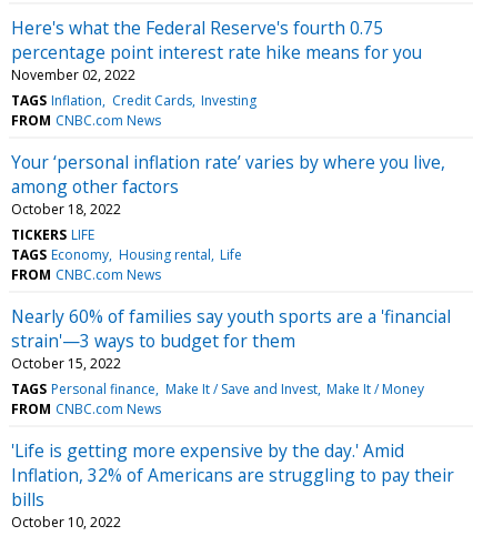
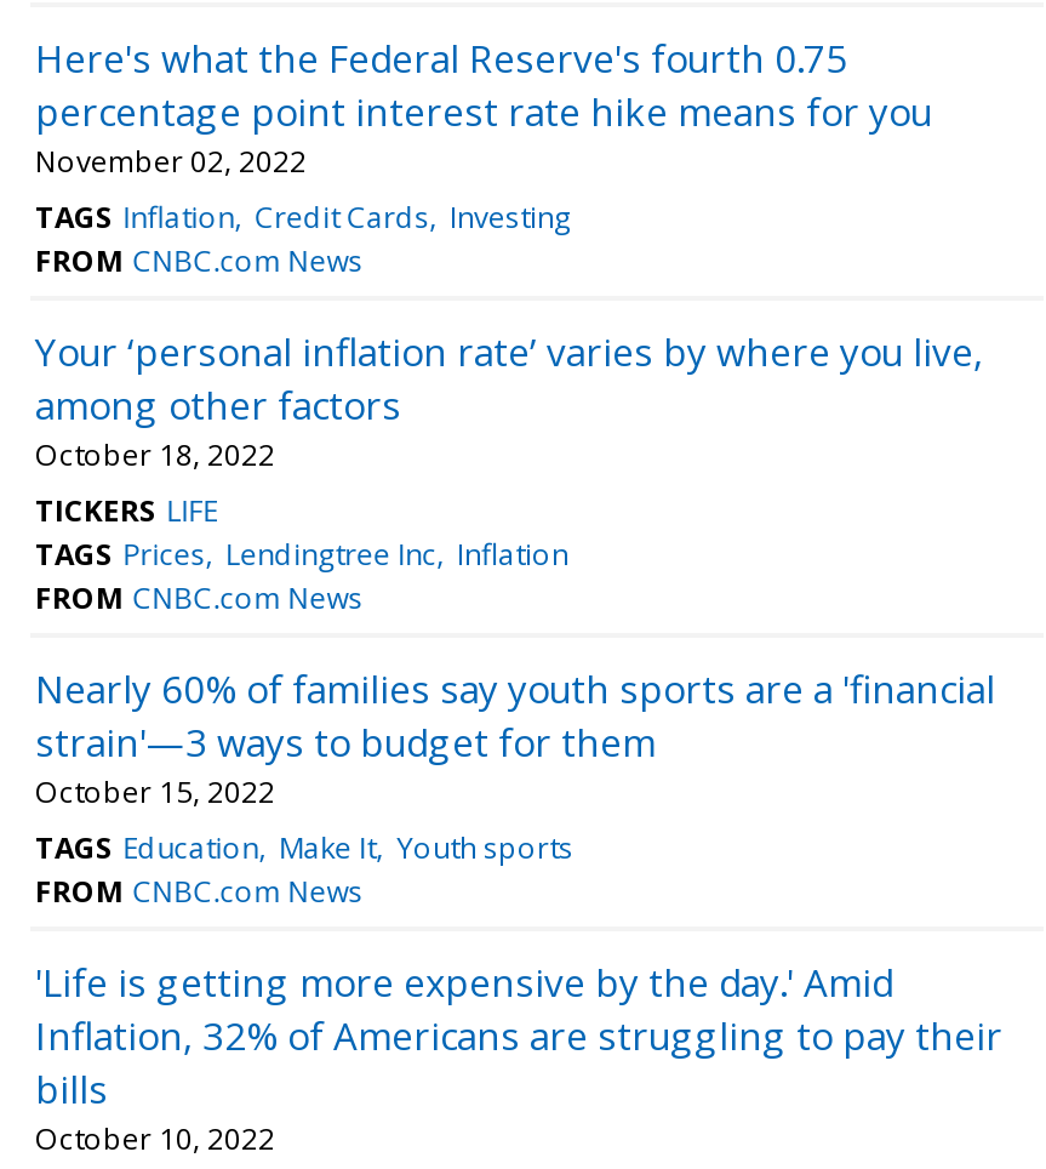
- TAGS Economy Housing rental Life
+ TAGS Prices Lendingtree Inc Inflation

- TAGS Personal finance Make It / Save and Invest Make It / Money
+ TAGS Education Make It Youth sports
